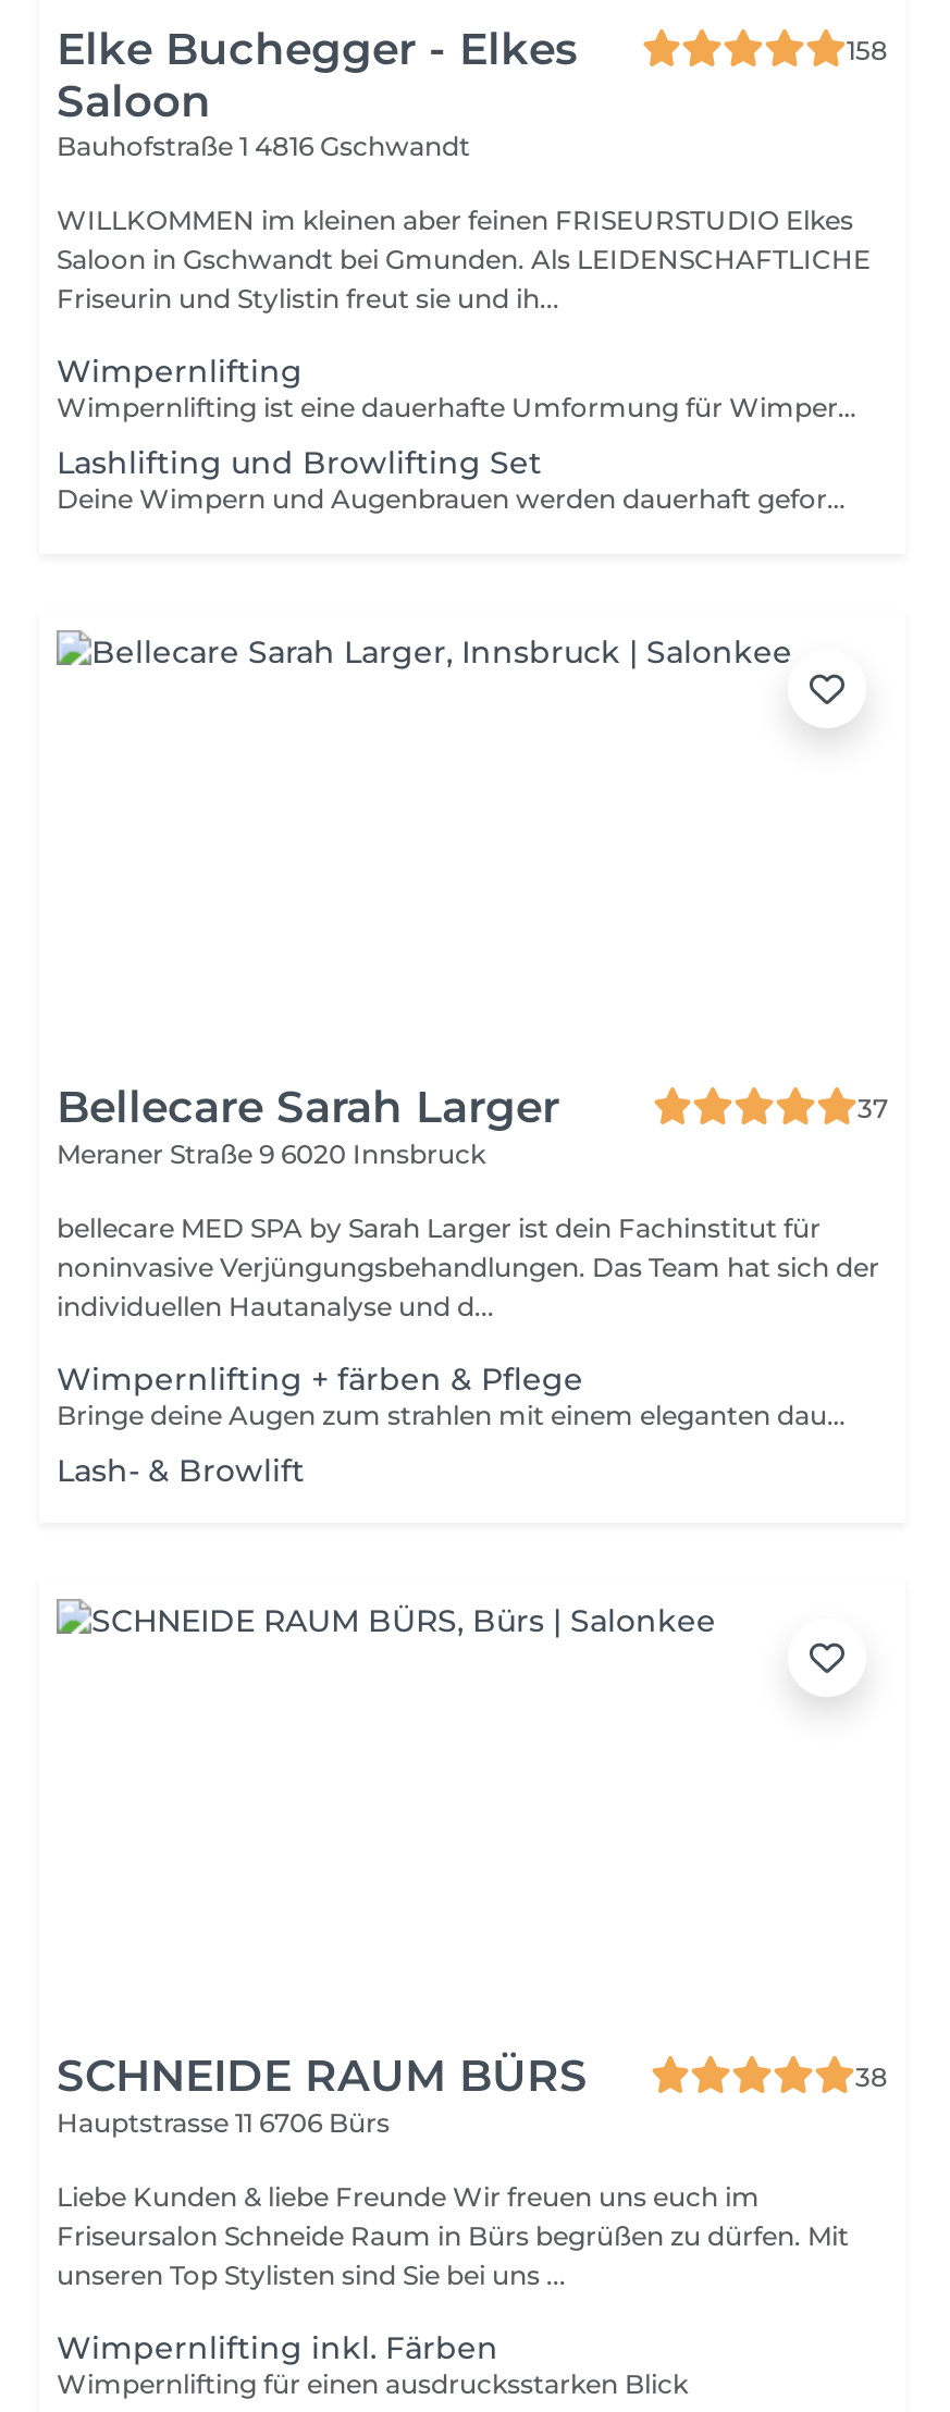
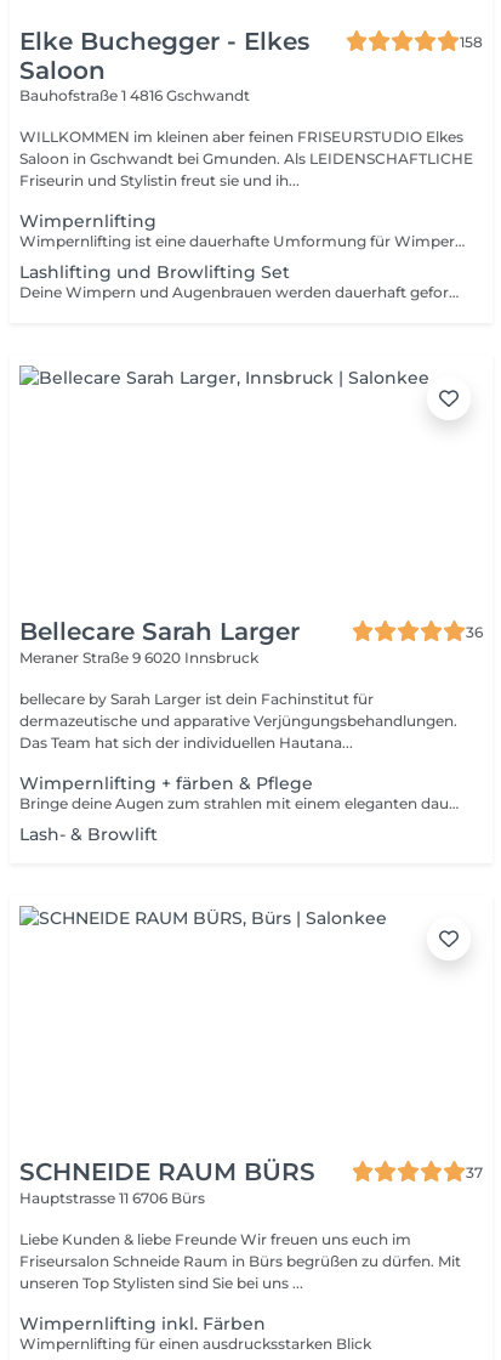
- 37
+ 36

- bellecare MED SPA by Sarah Larger ist dein Fachinstitut für
- noninvasive Verjüngungsbehandlungen. Das Team hat sich der
- individuellen Hautanalyse und d...
+ bellecare by Sarah Larger ist dein Fachinstitut für
+ dermazeutische und apparative Verjüngungsbehandlungen.
+ Das Team hat sich der individuellen Hautana...

- 38
+ 37
